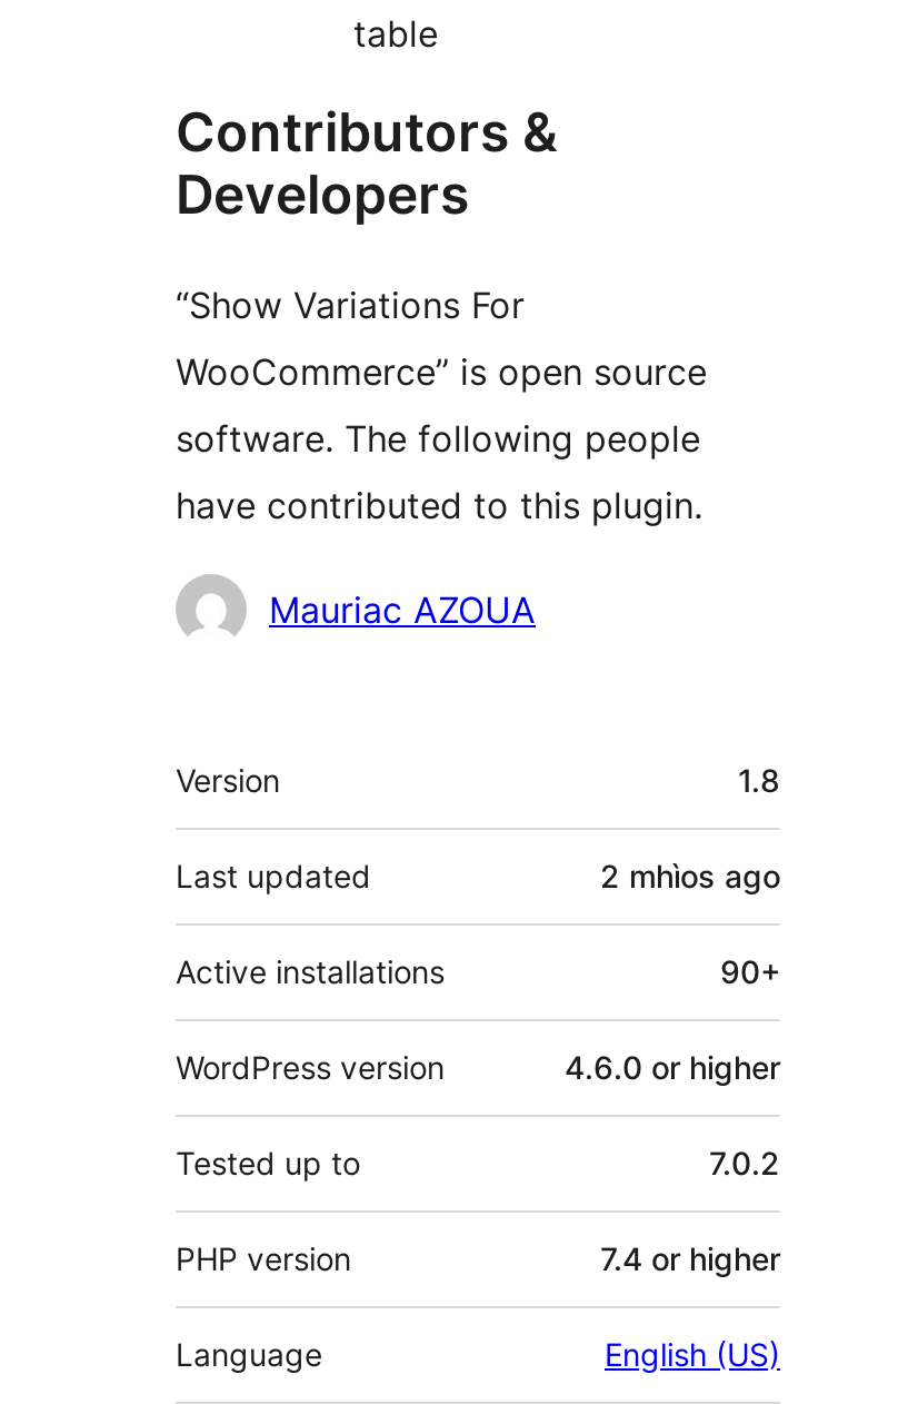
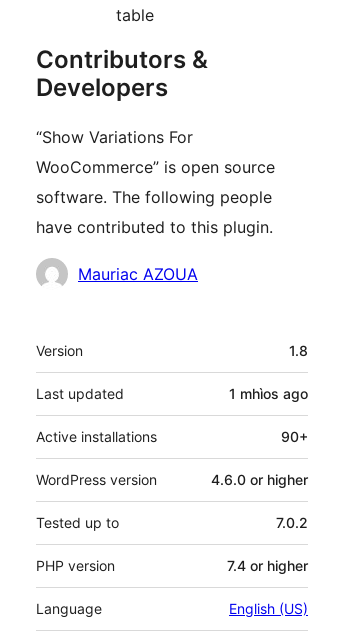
- 2 mhìos ago
+ 1 mhìos ago
